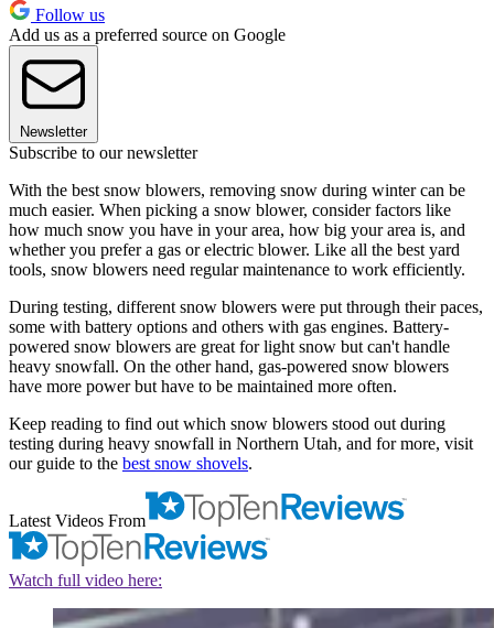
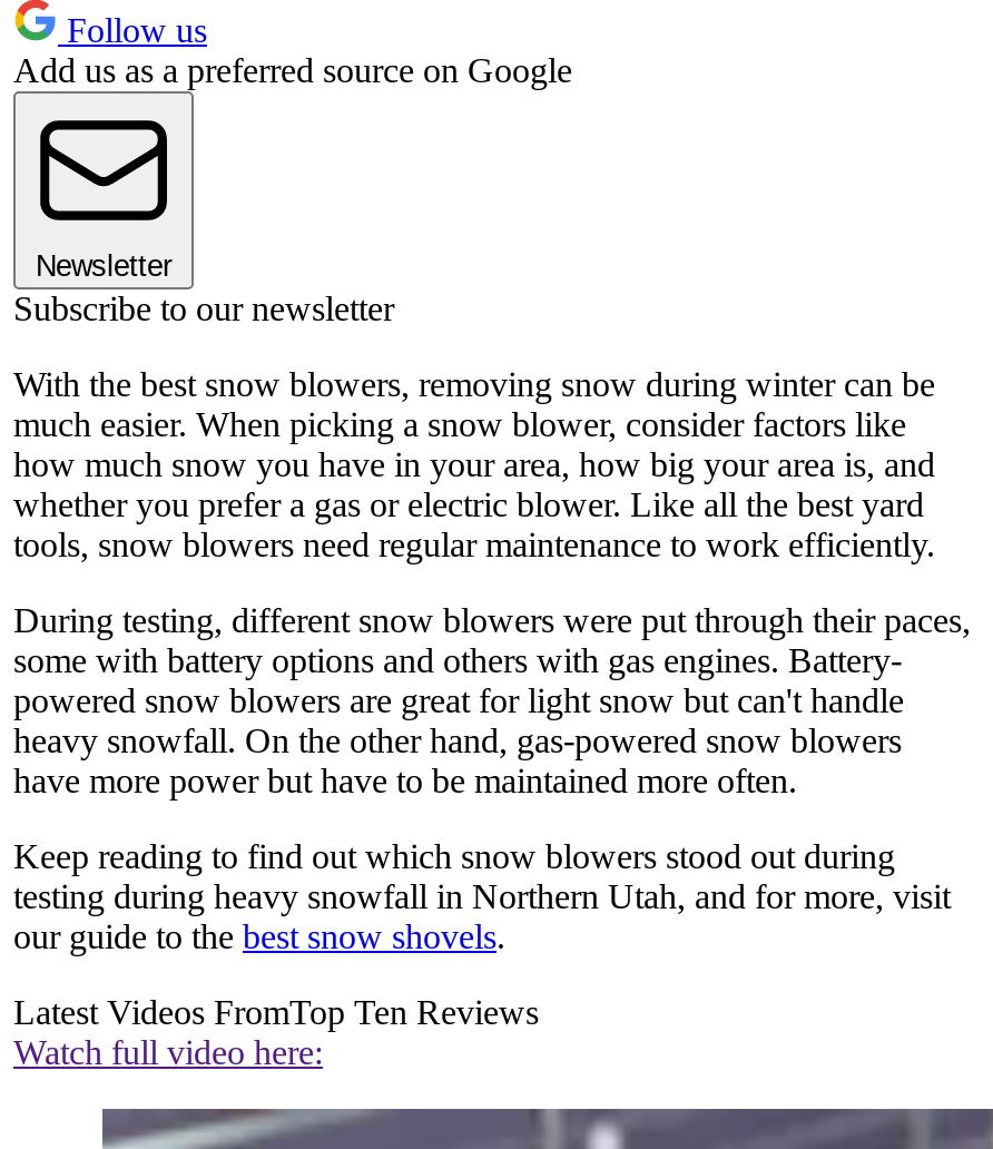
- Latest Videos From
+ Latest Videos FromTop Ten Reviews
